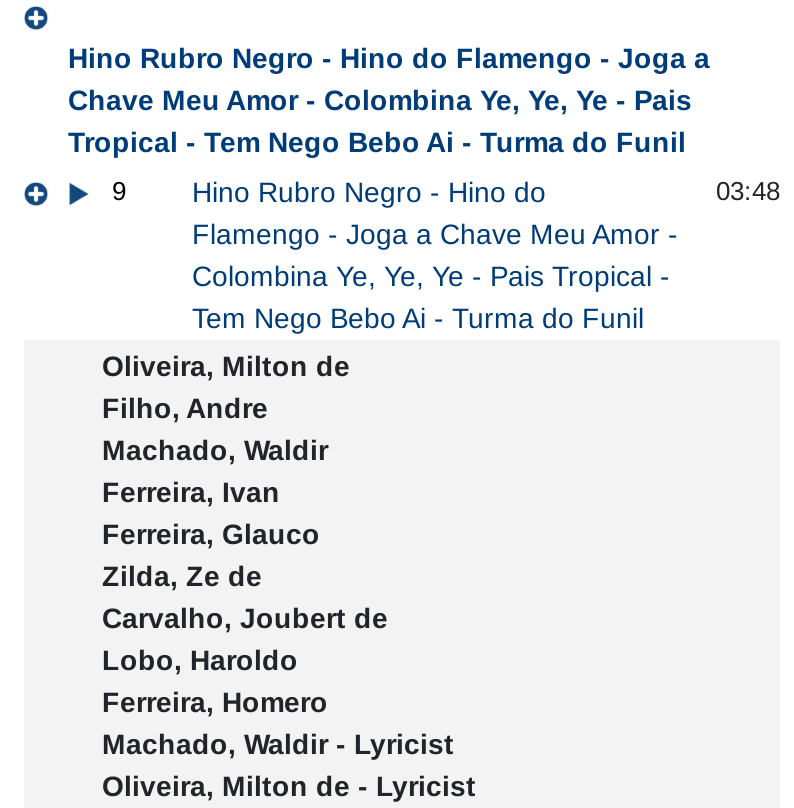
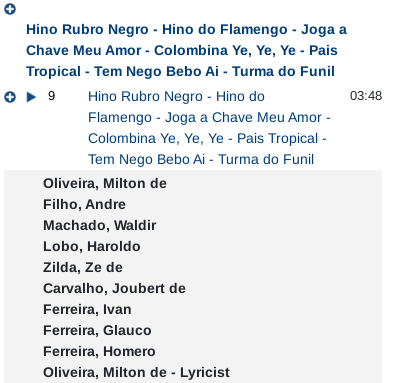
moved down: Ferreira, Ivan | Ferreira, Glauco

moved up: Lobo, Haroldo

- Machado, Waldir - Lyricist
